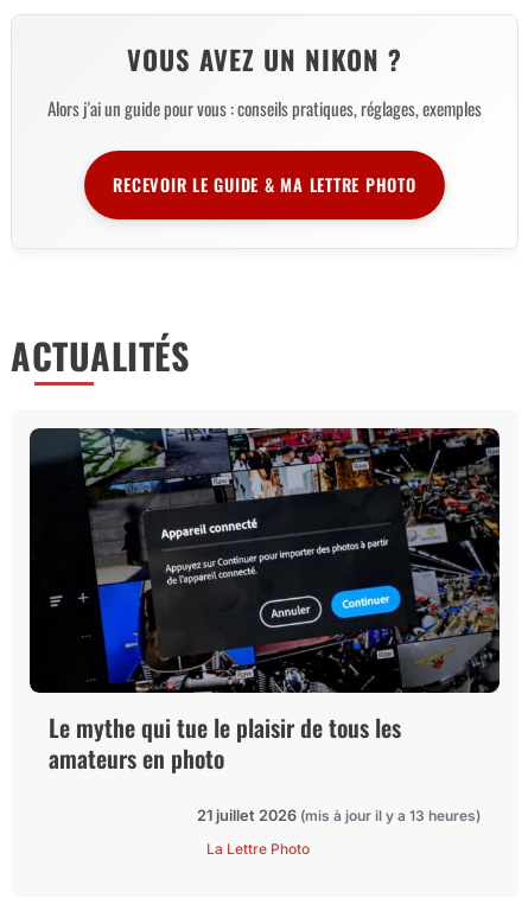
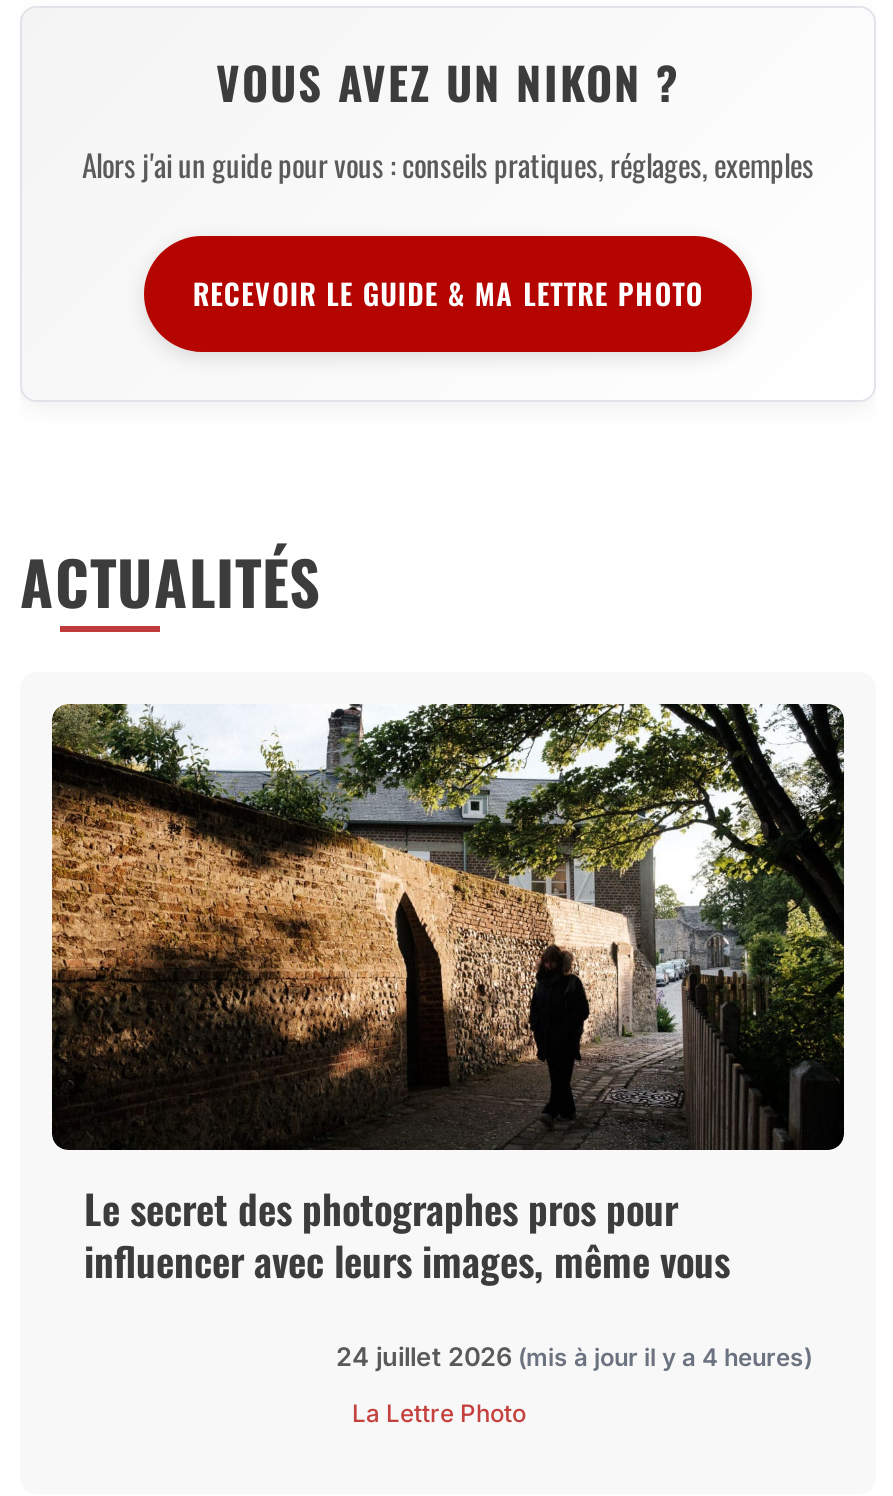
- [image]
- Le mythe qui tue le plaisir de tous les
- amateurs en photo
+ [image]
+ Le secret des photographes pros pour
+ influencer avec leurs images, même vous

- 21 juillet 2026 (mis à jour il y a 13 heures)
+ 24 juillet 2026 (mis à jour il y a 4 heures)
